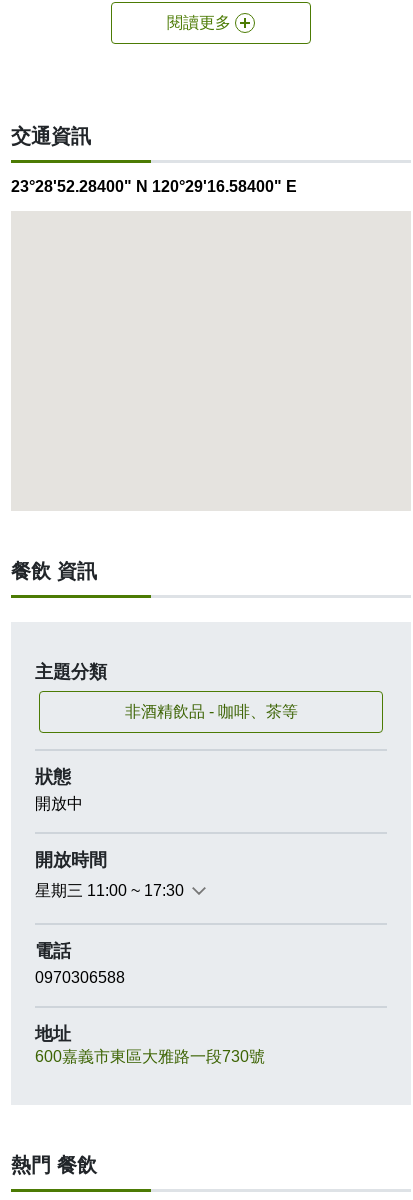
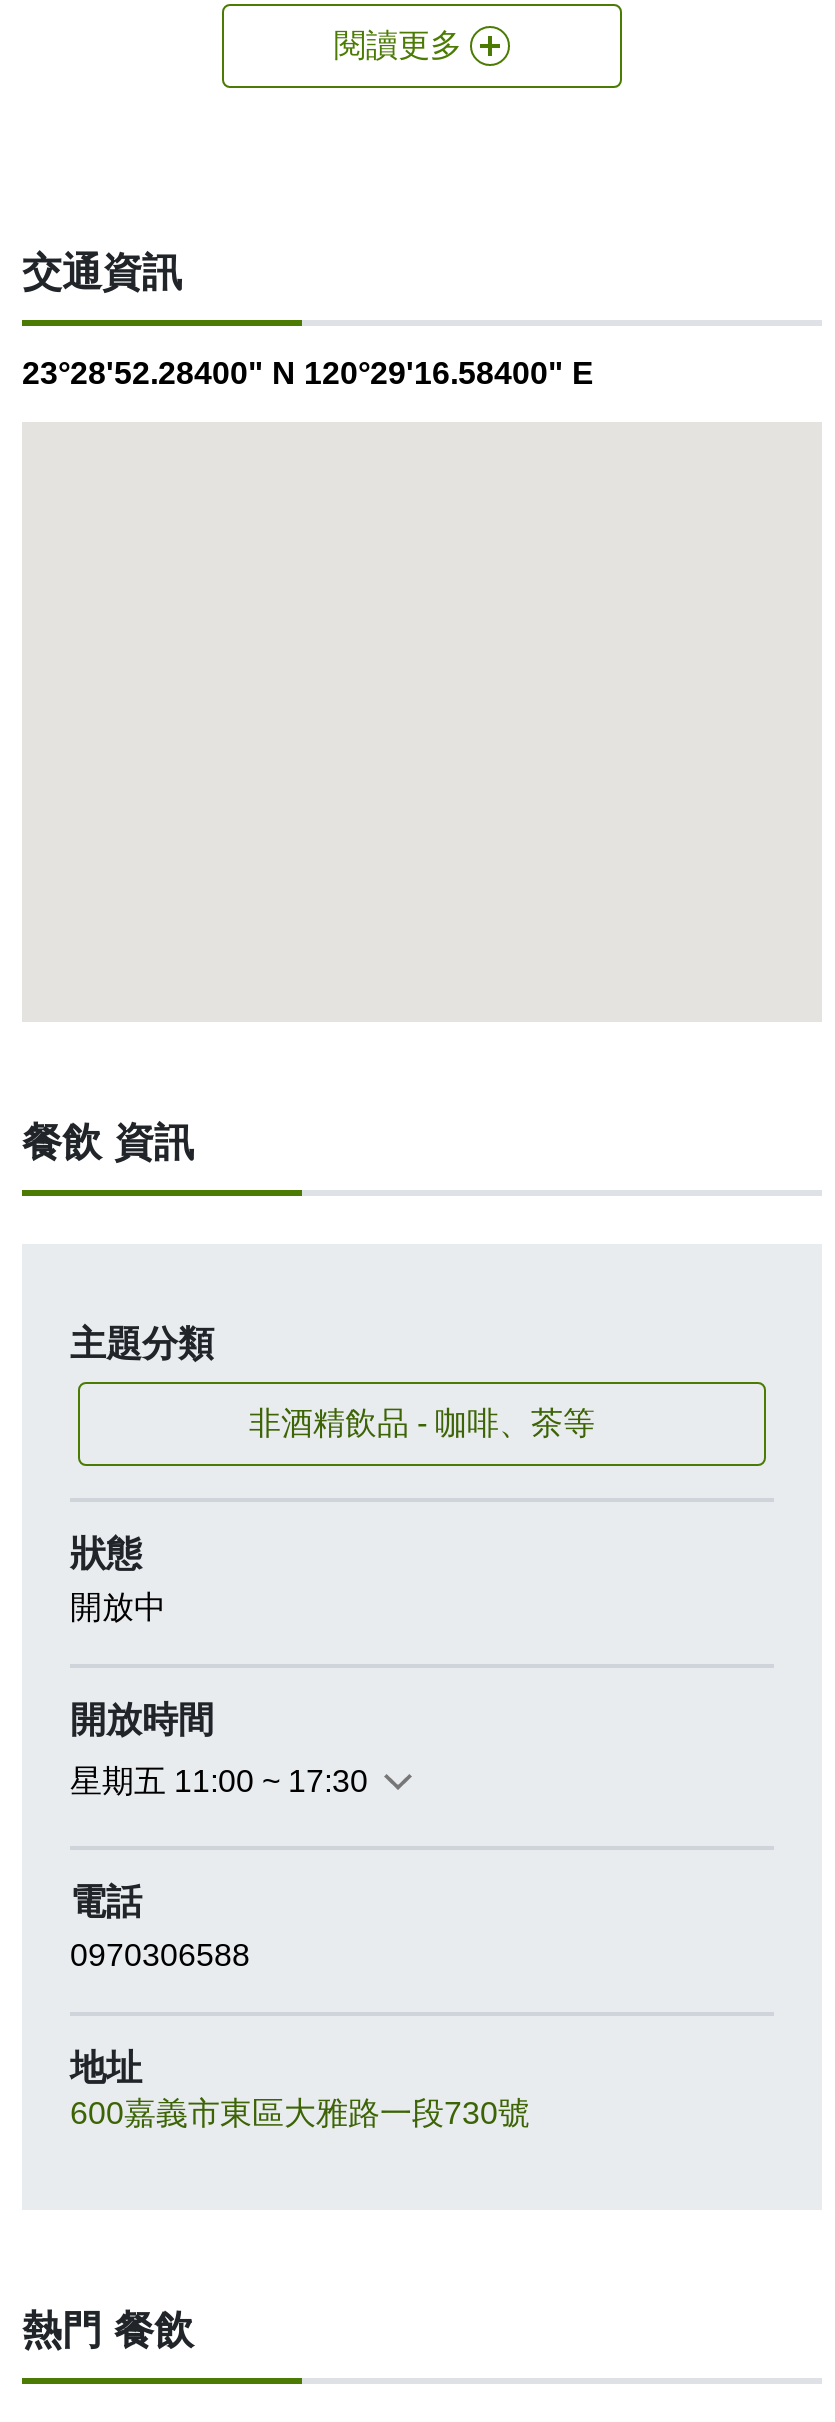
- 星期三 11:00 ~ 17:30
+ 星期五 11:00 ~ 17:30
